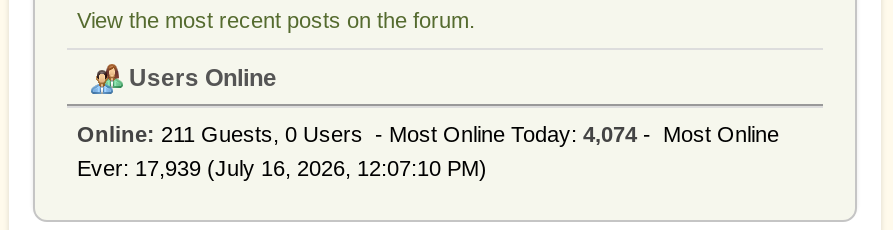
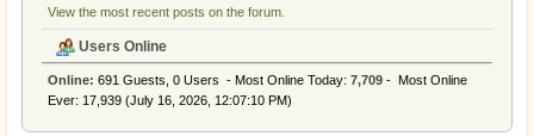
- Online: 211 Guests, 0 Users - Most Online Today: 4,074 - Most Online
+ Online: 691 Guests, 0 Users - Most Online Today: 7,709 - Most Online
